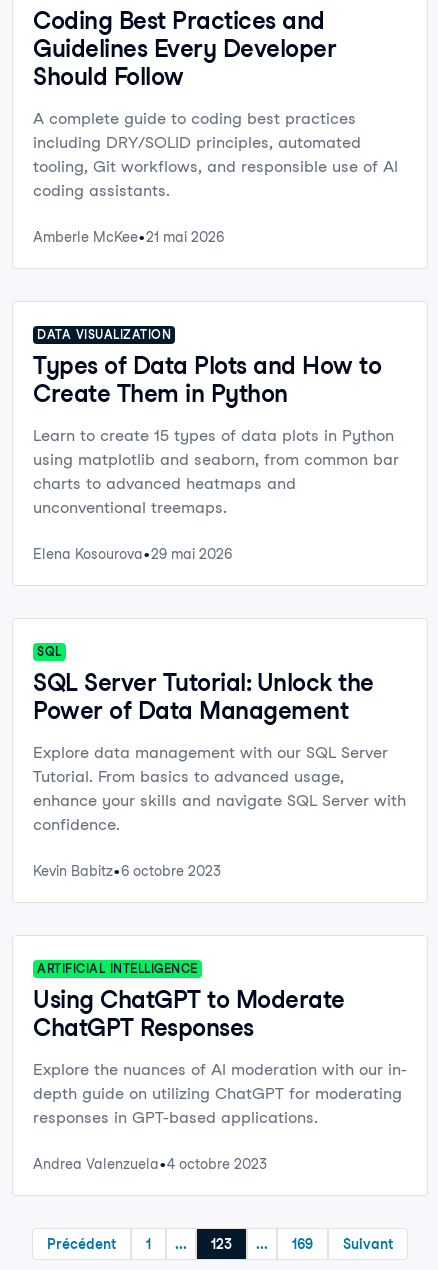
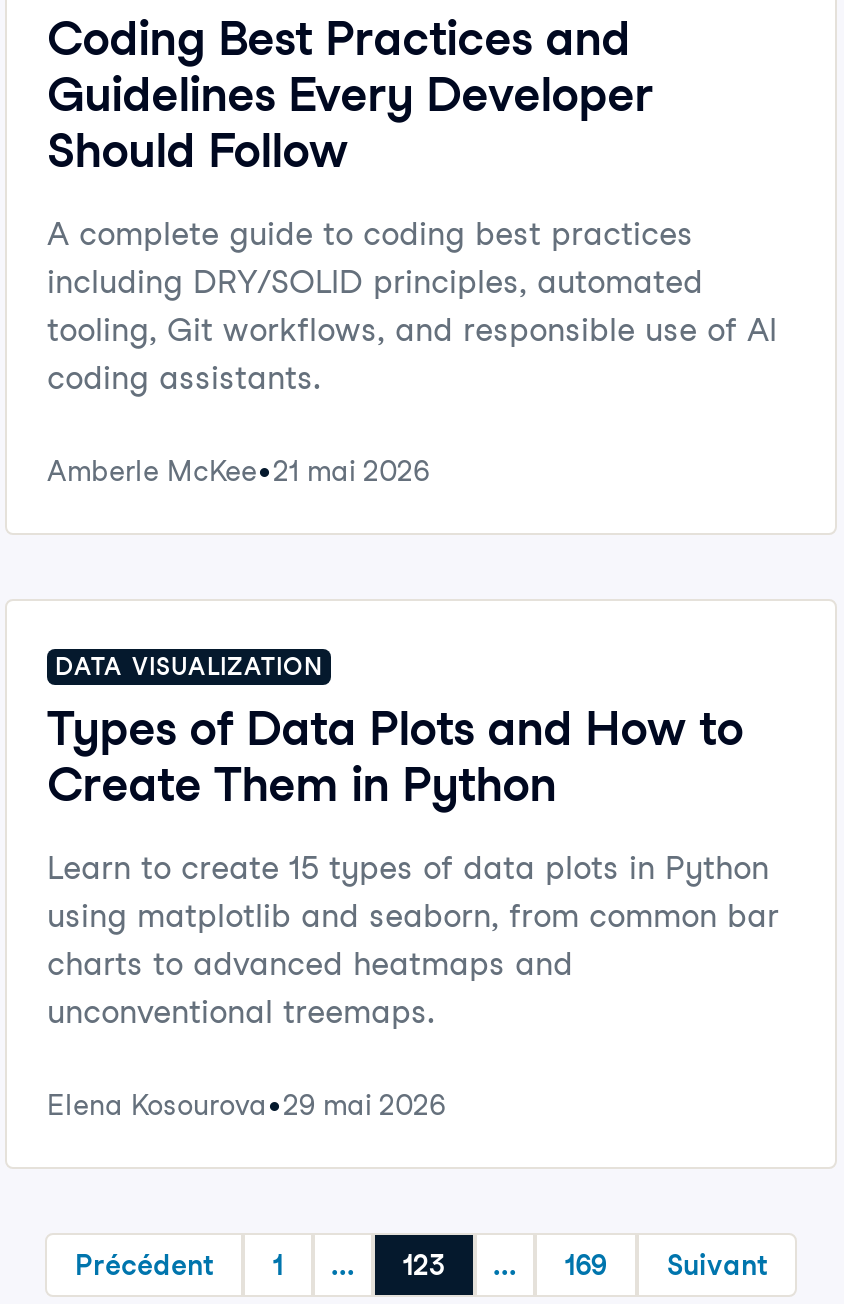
- SQL
- SQL Server Tutorial: Unlock the
- Power of Data Management
- Explore data management with our SQL Server
- Tutorial. From basics to advanced usage,
- enhance your skills and navigate SQL Server with
- confidence.
- Kevin Babitz 6 octobre 2023

- ARTIFICIAL INTELLIGENCE
- Using ChatGPT to Moderate
- ChatGPT Responses
- Explore the nuances of AI moderation with our in-
- depth guide on utilizing ChatGPT for moderating
- responses in GPT-based applications.
- Andrea Valenzuela 4 octobre 2023
